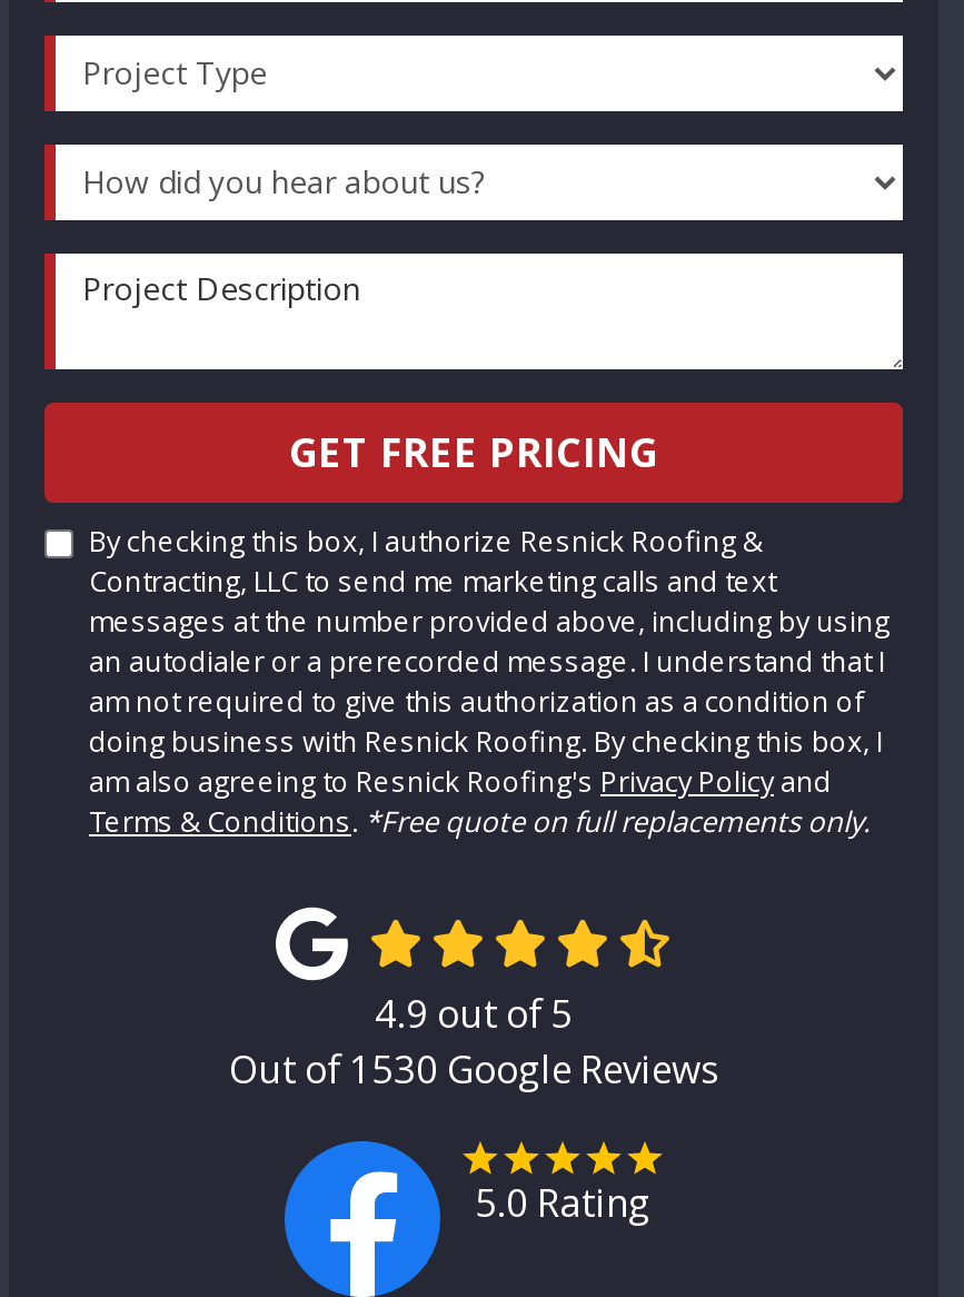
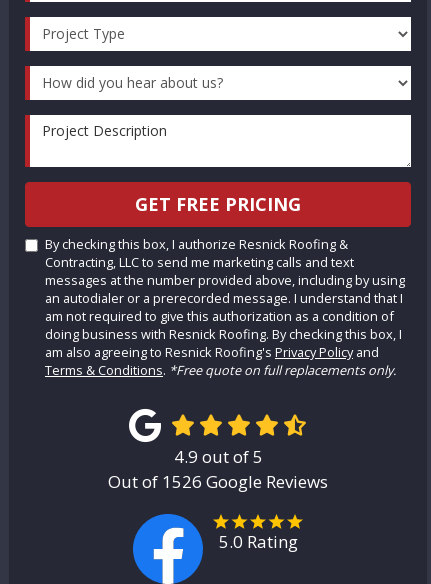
- Out of 1530 Google Reviews
+ Out of 1526 Google Reviews
